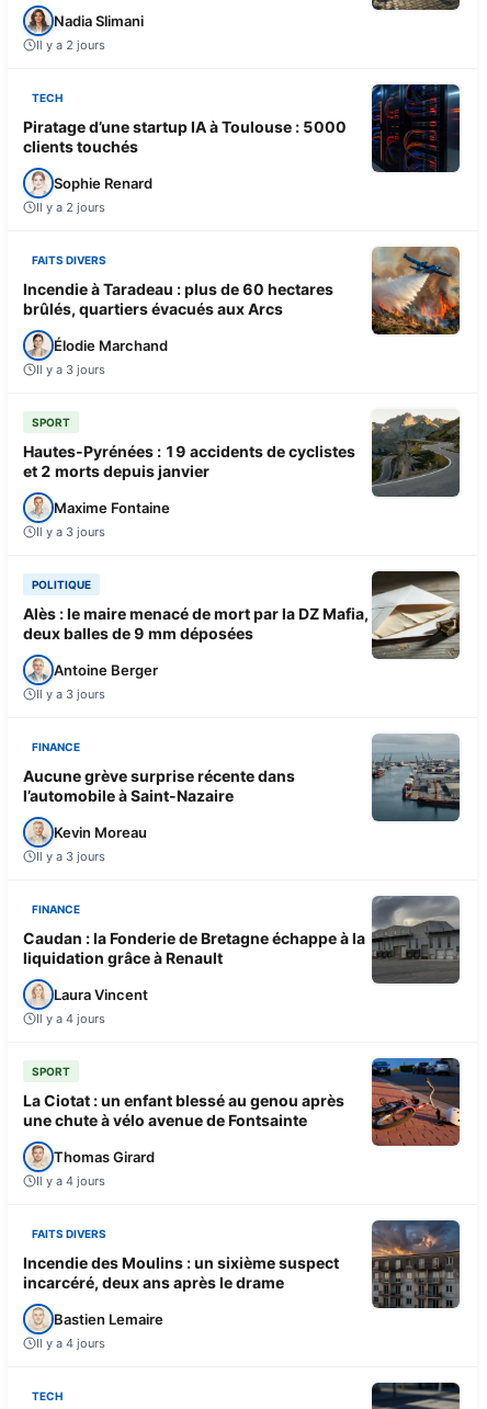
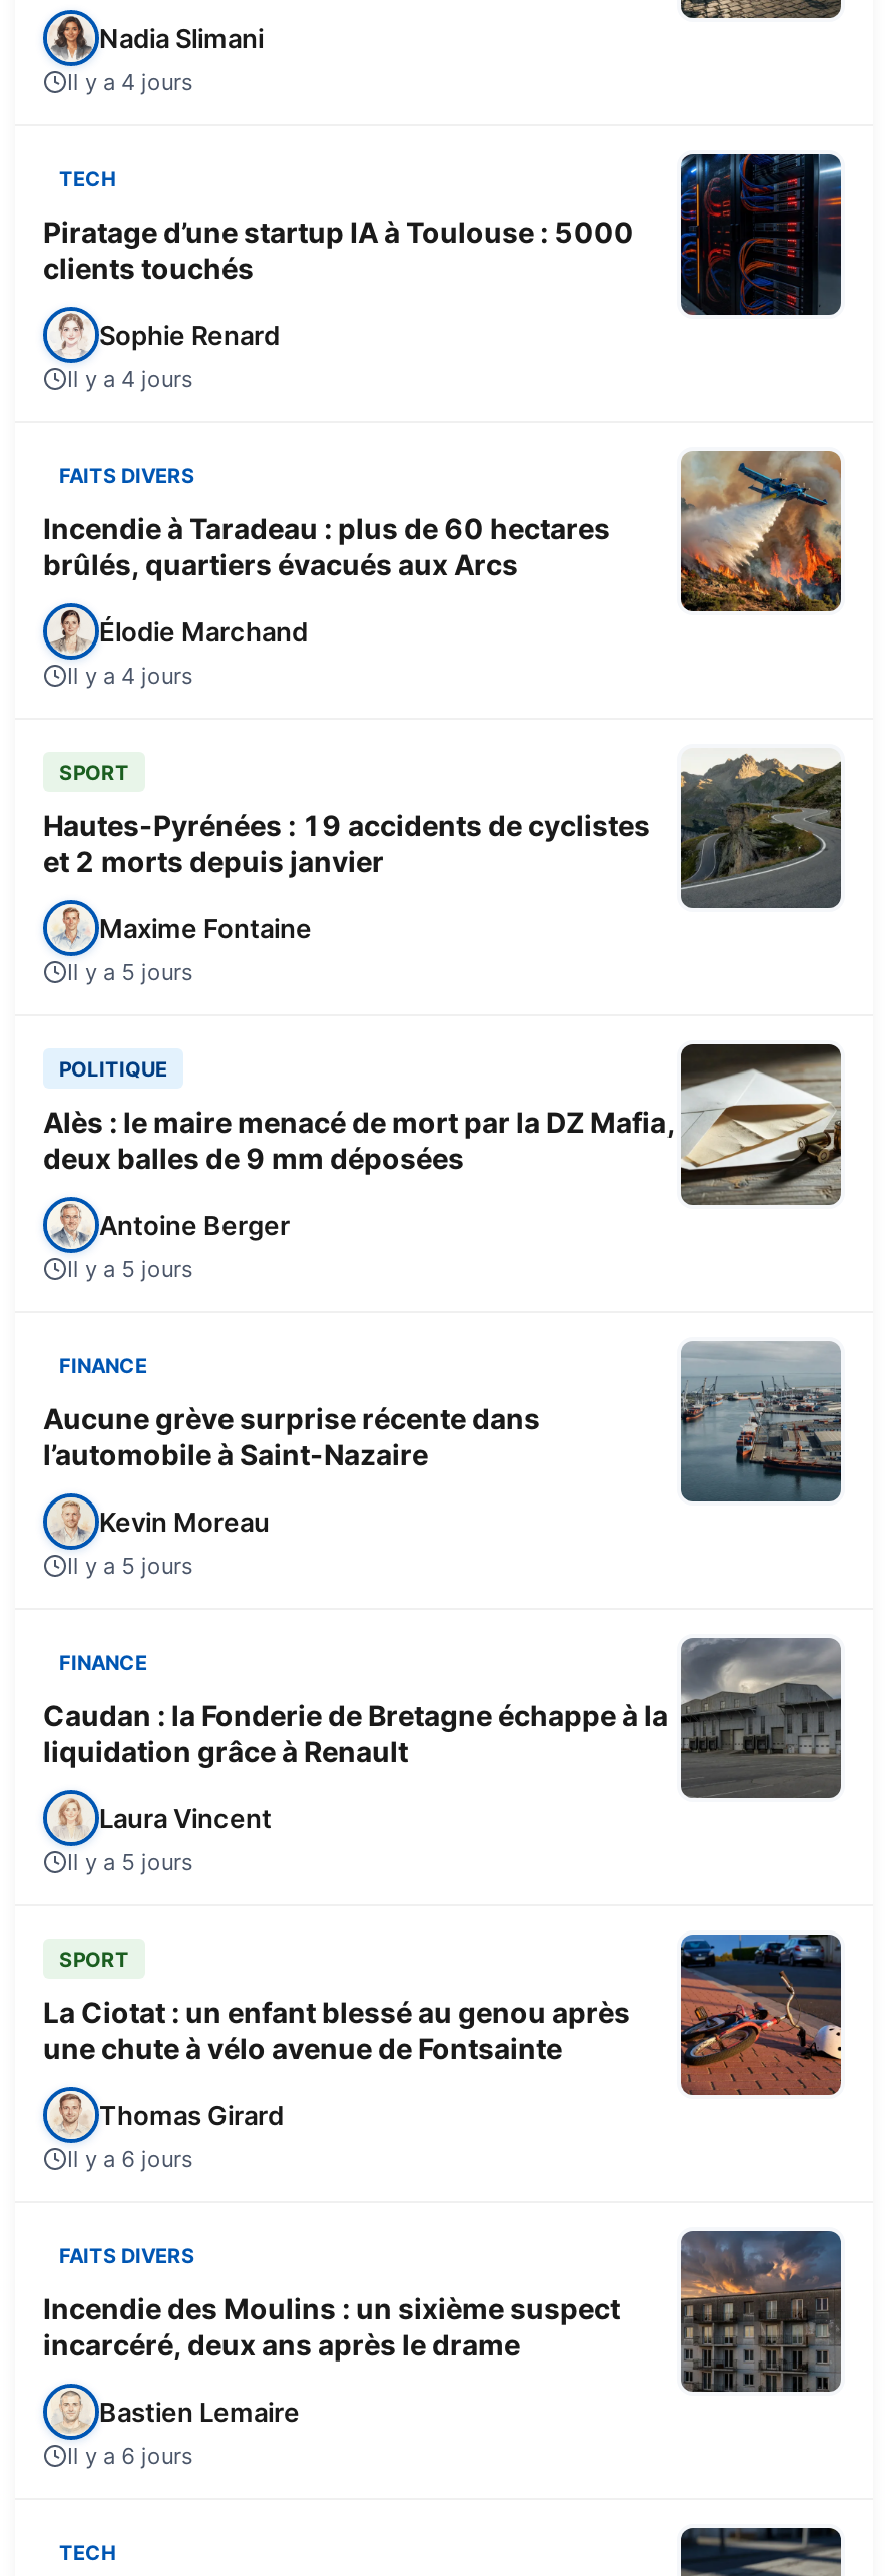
- Il y a 2 jours
+ Il y a 4 jours

- Il y a 2 jours
+ Il y a 4 jours

- Il y a 3 jours
+ Il y a 4 jours

- Il y a 3 jours
+ Il y a 5 jours

- Il y a 3 jours
+ Il y a 5 jours

- Il y a 3 jours
+ Il y a 5 jours

- Il y a 4 jours
+ Il y a 5 jours

- Il y a 4 jours
+ Il y a 6 jours

- Il y a 4 jours
+ Il y a 6 jours
